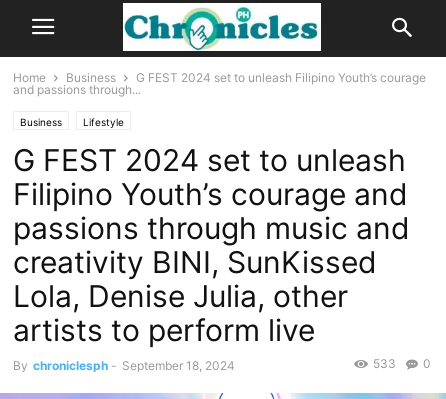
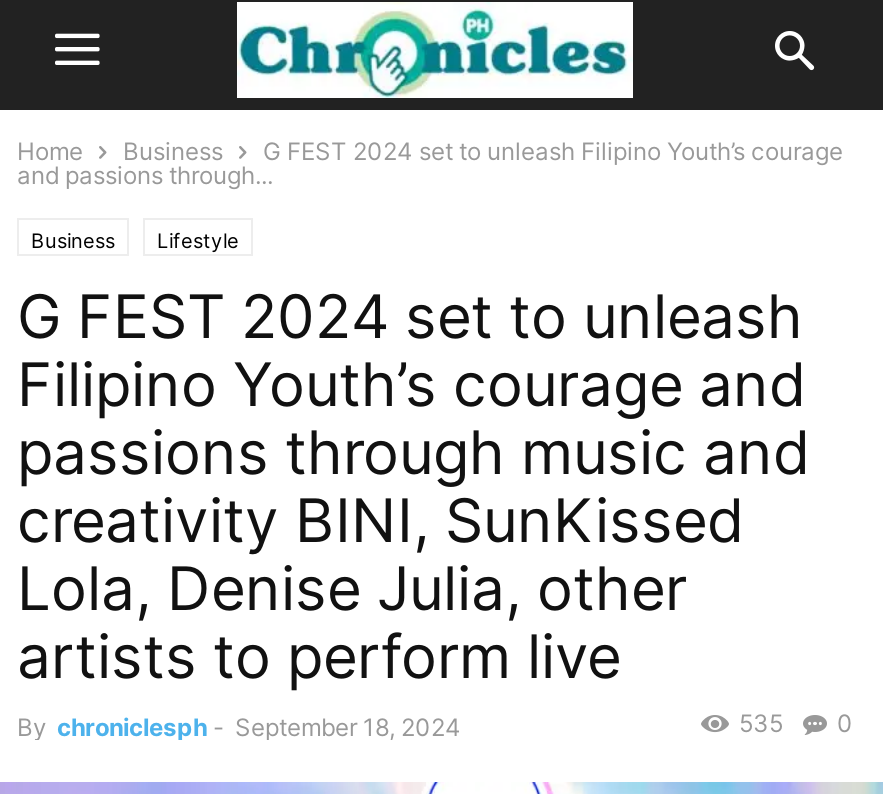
- 533 0
+ 535 0
